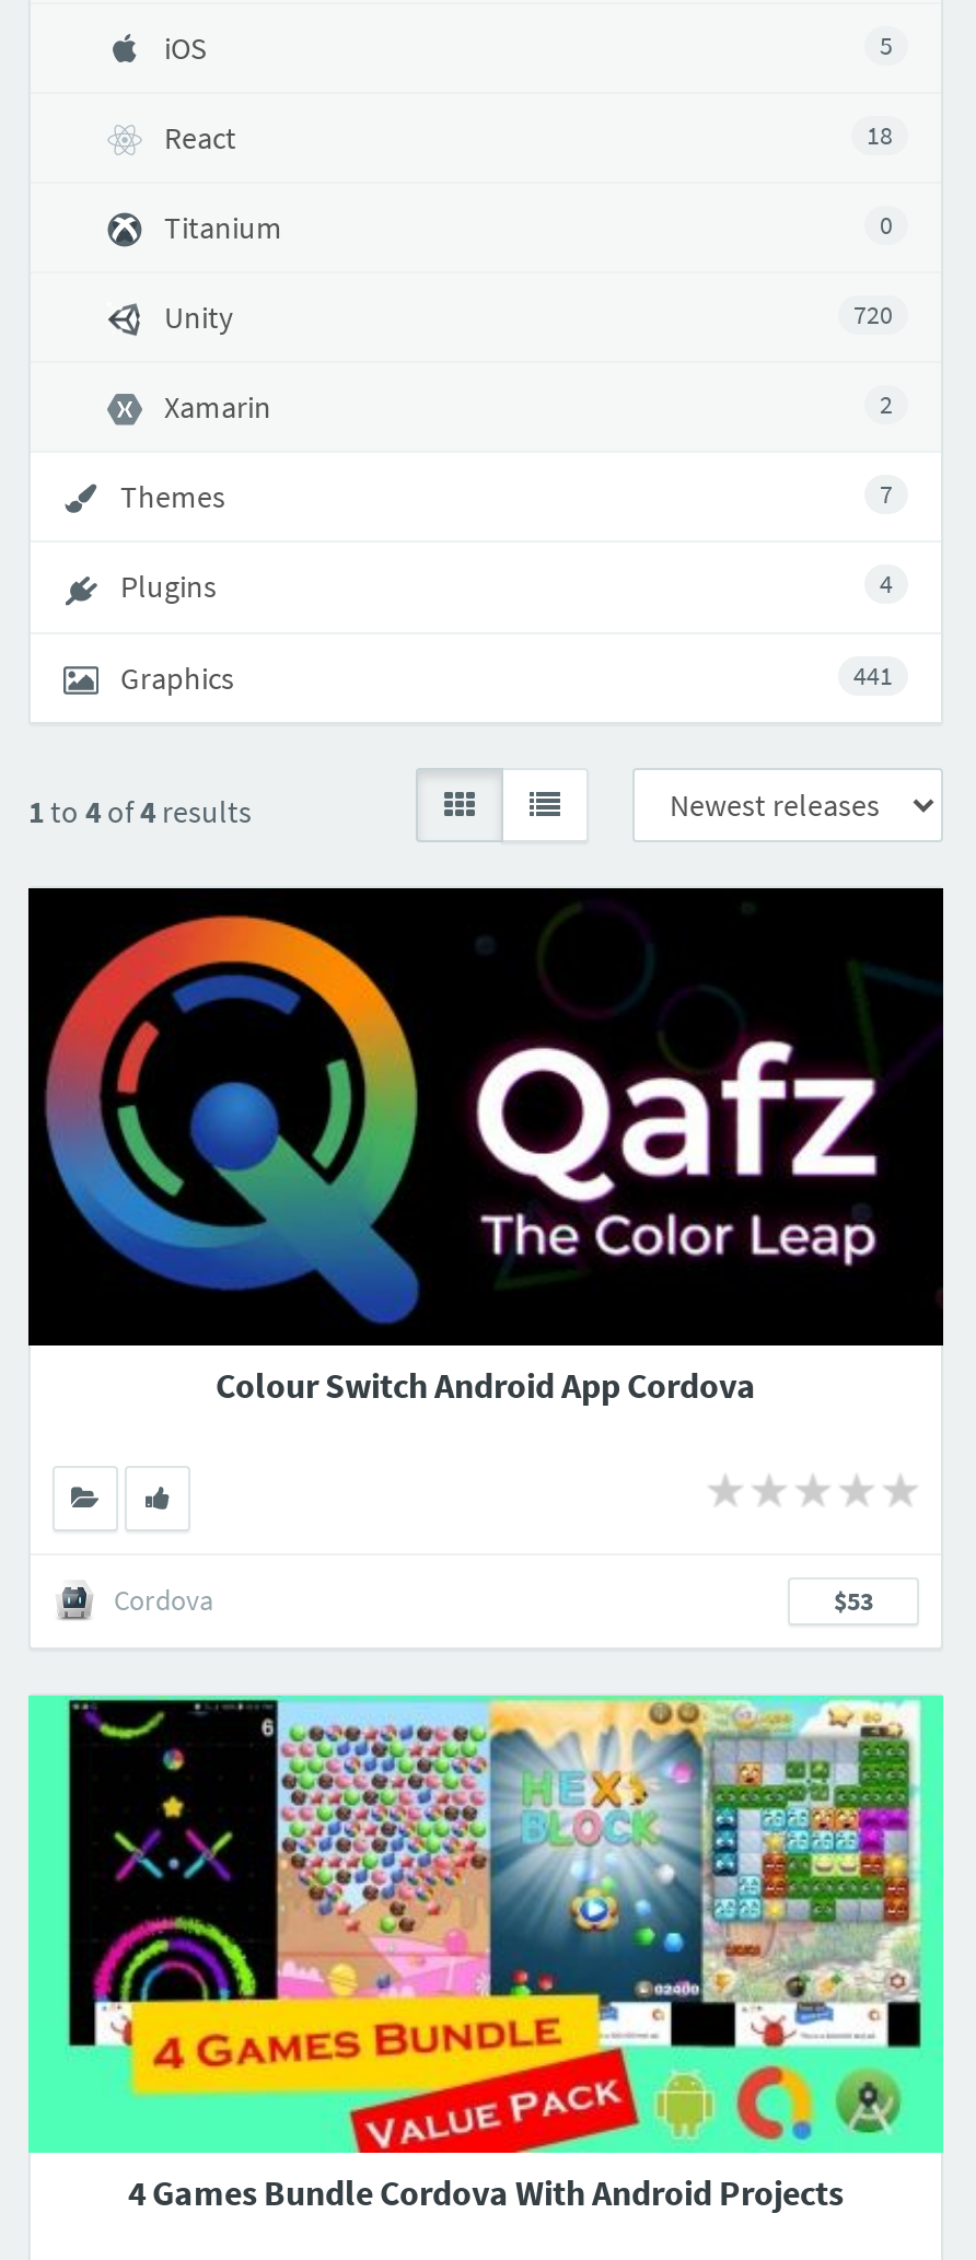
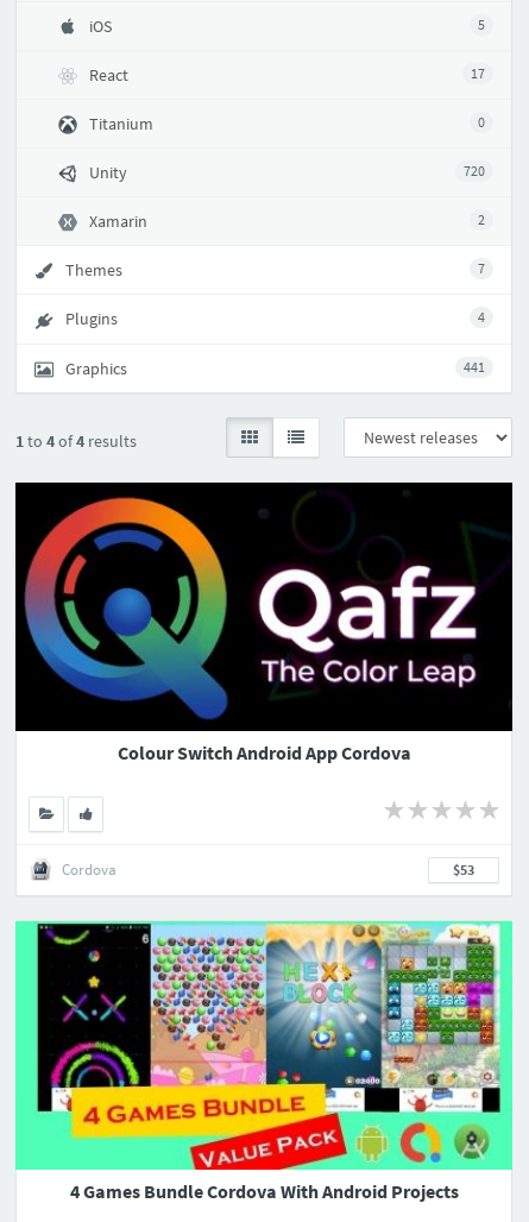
- 18
+ 17
